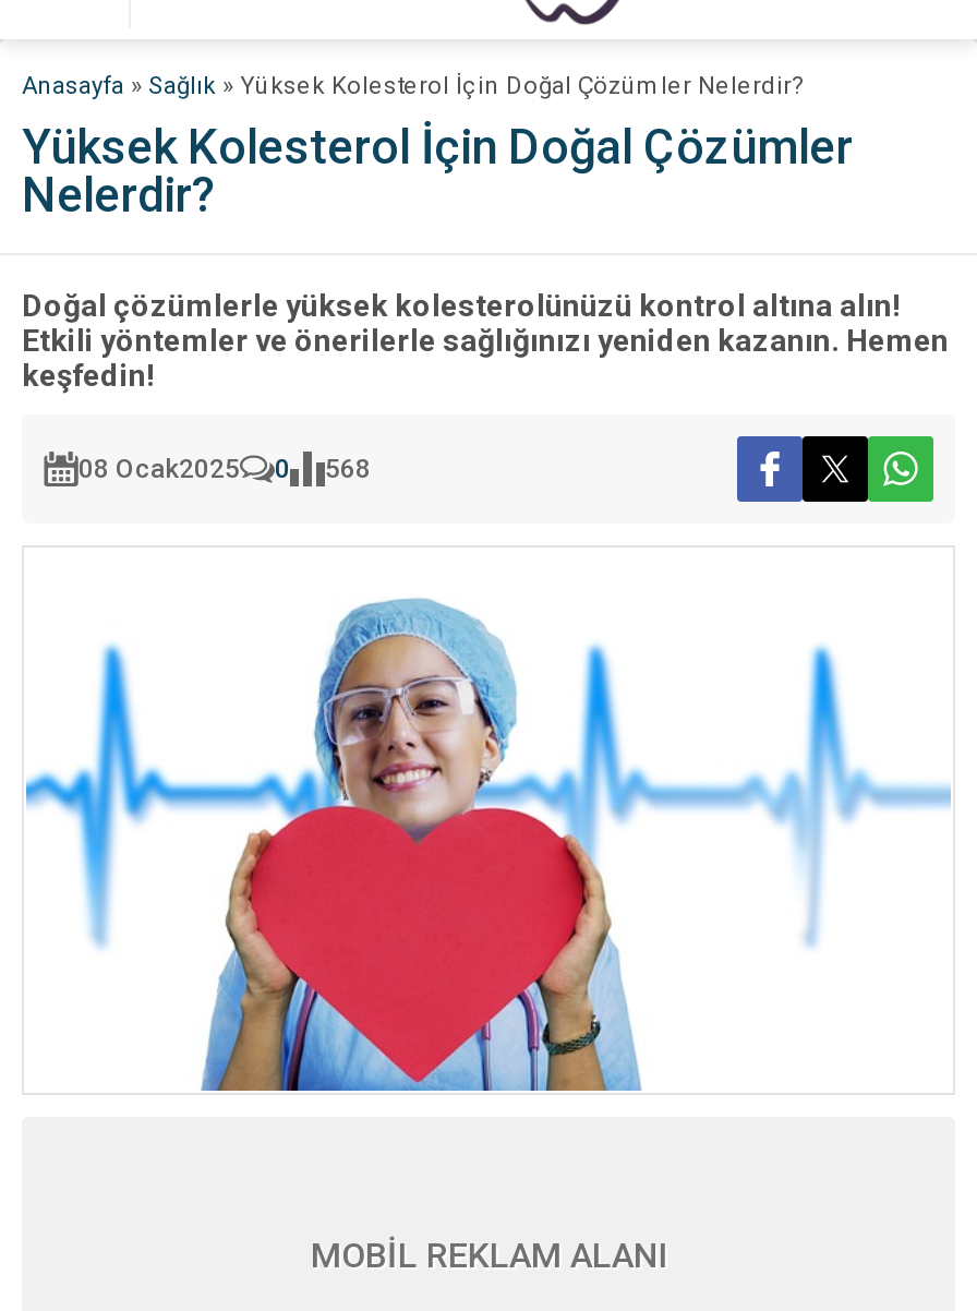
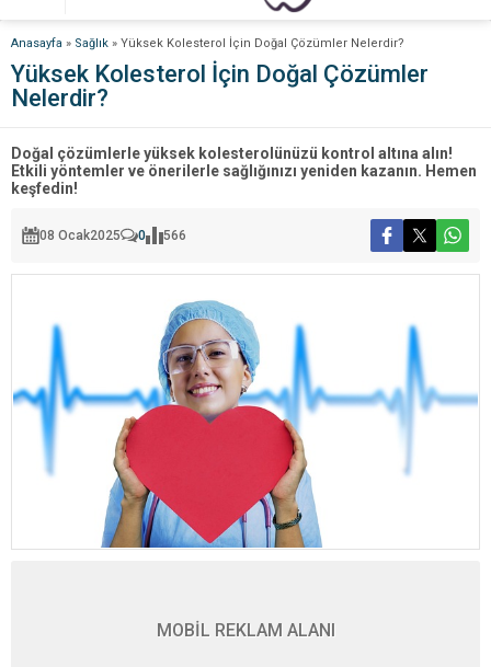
- 08 Ocak2025 0 568
+ 08 Ocak2025 0 566
